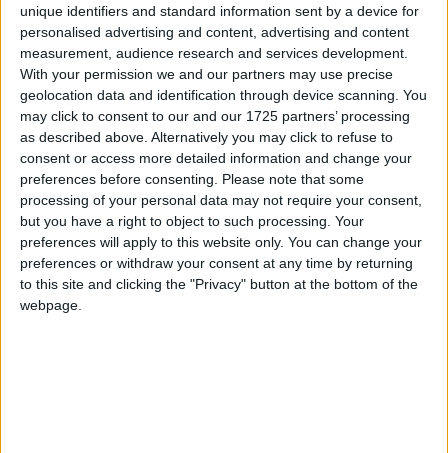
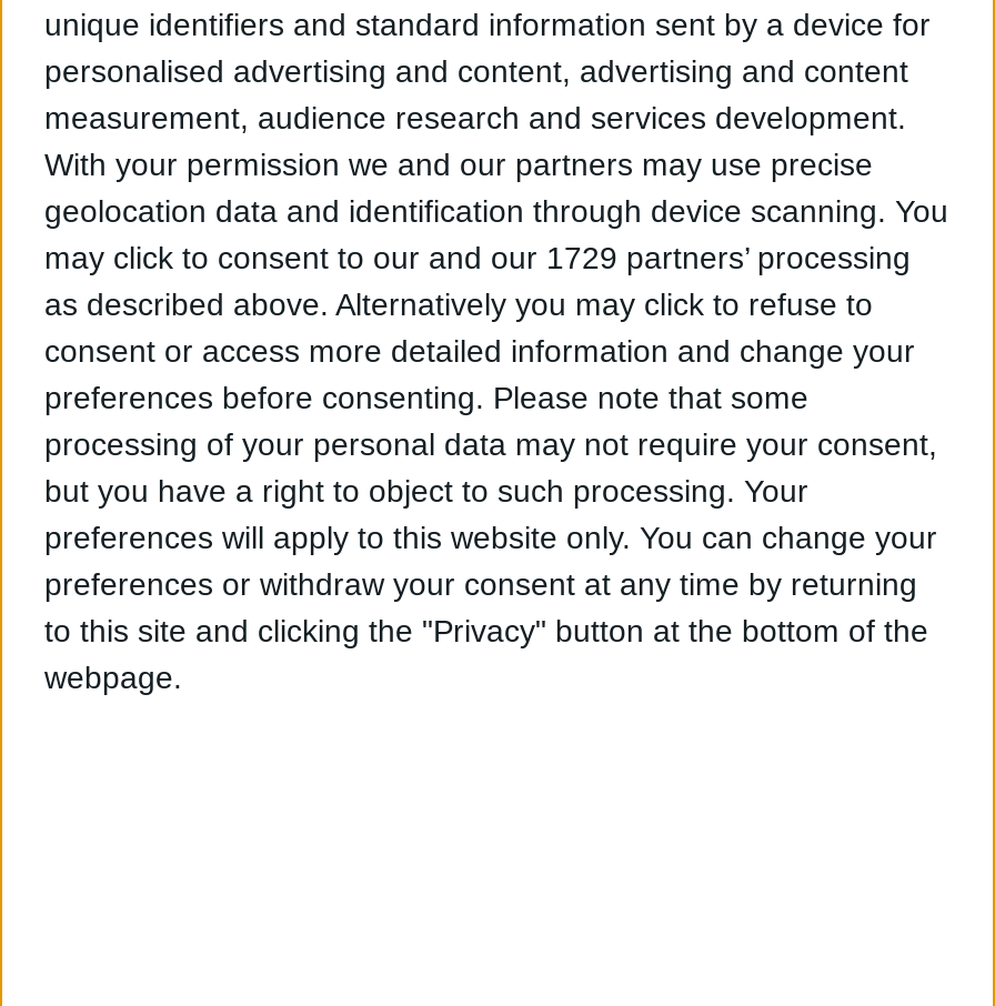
- may click to consent to our and our 1725 partners’ processing
+ may click to consent to our and our 1729 partners’ processing
